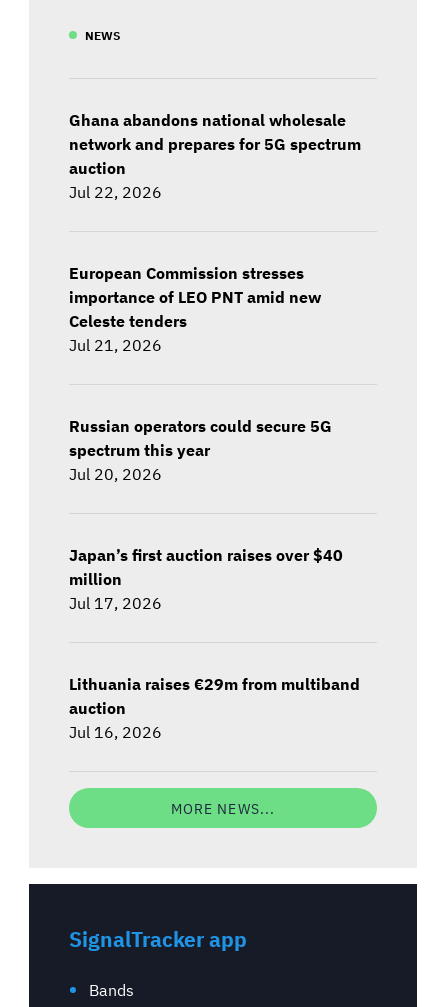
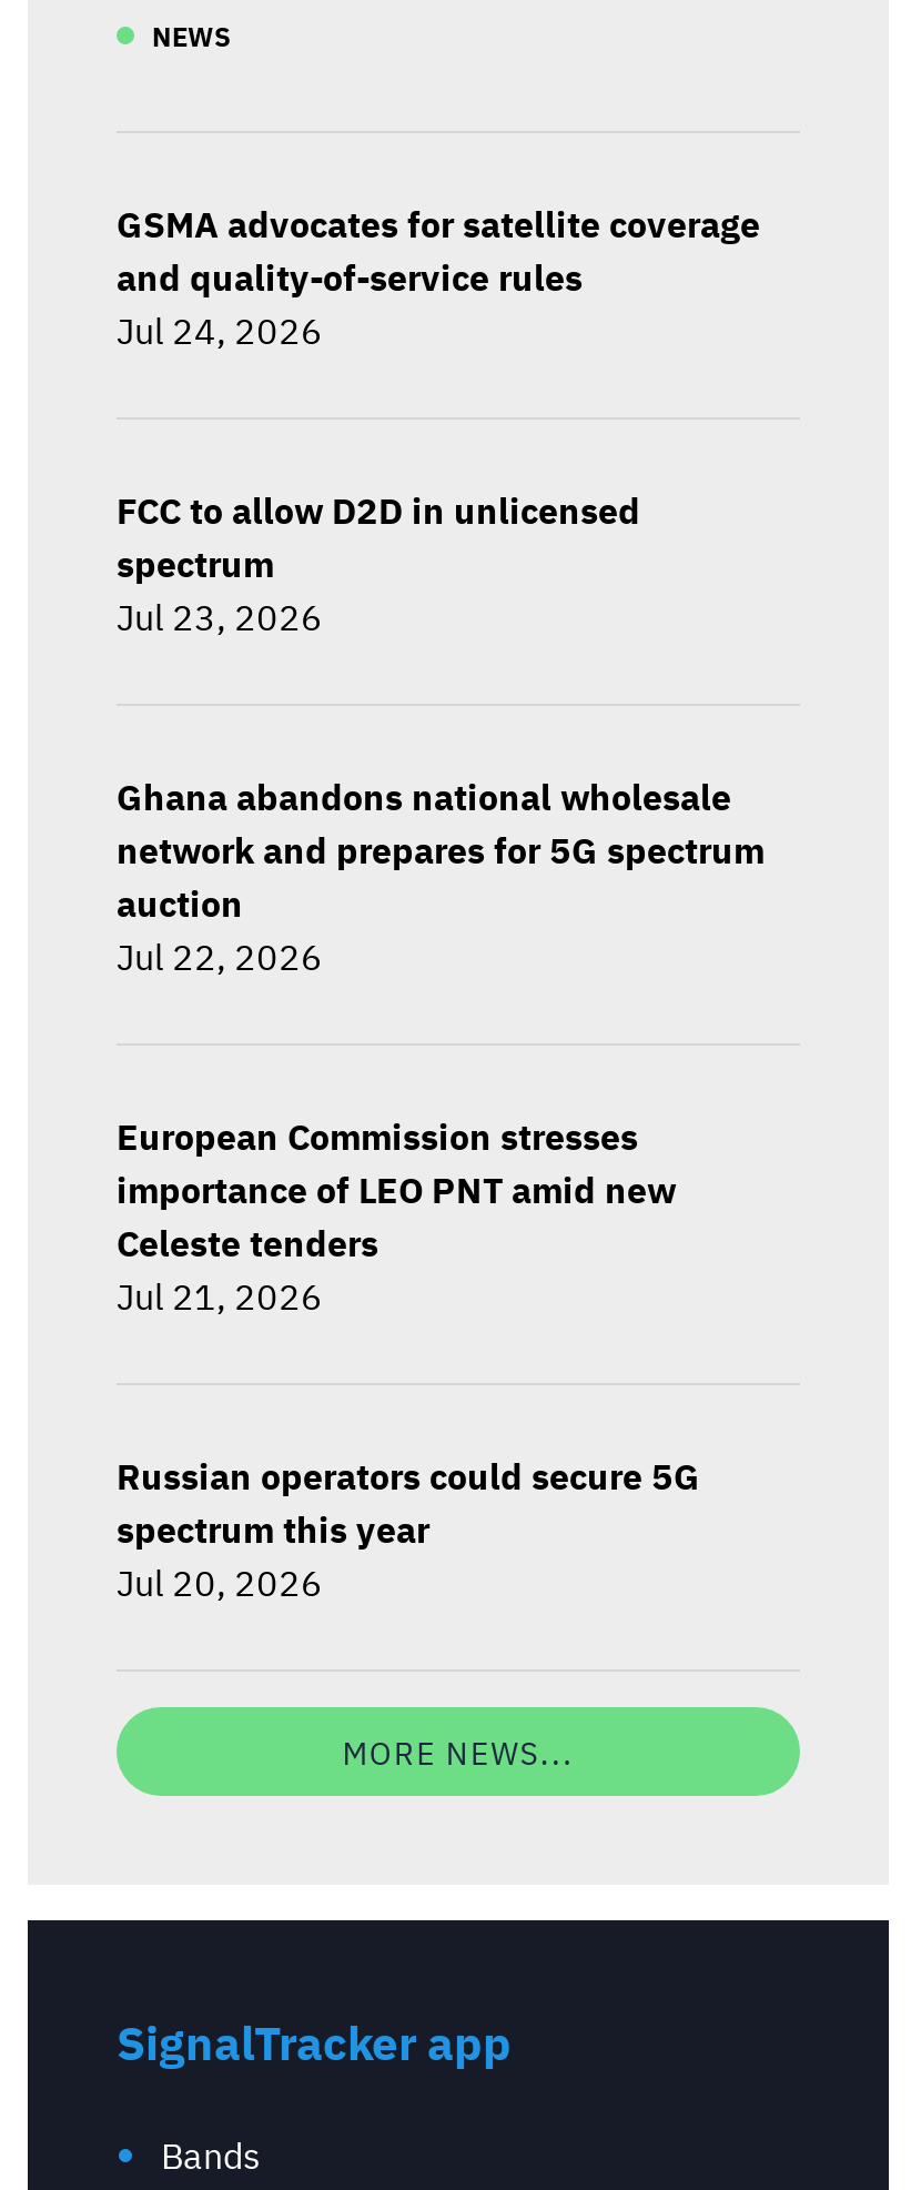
+ GSMA advocates for satellite coverage
+ and quality-of-service rules
+ Jul 24, 2026

+ FCC to allow D2D in unlicensed
+ spectrum
+ Jul 23, 2026

moved down: Ghana abandons national wholesale | network and prepares for 5G spectrum | auction | ... | spectrum this year | Jul 20, 2026

- Japan’s first auction raises over $40
- million
- Jul 17, 2026

- Lithuania raises €29m from multiband
- auction
- Jul 16, 2026
